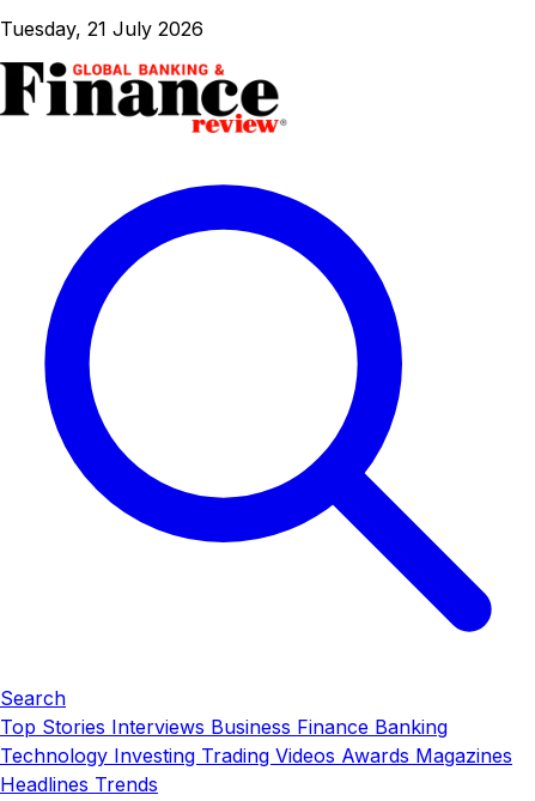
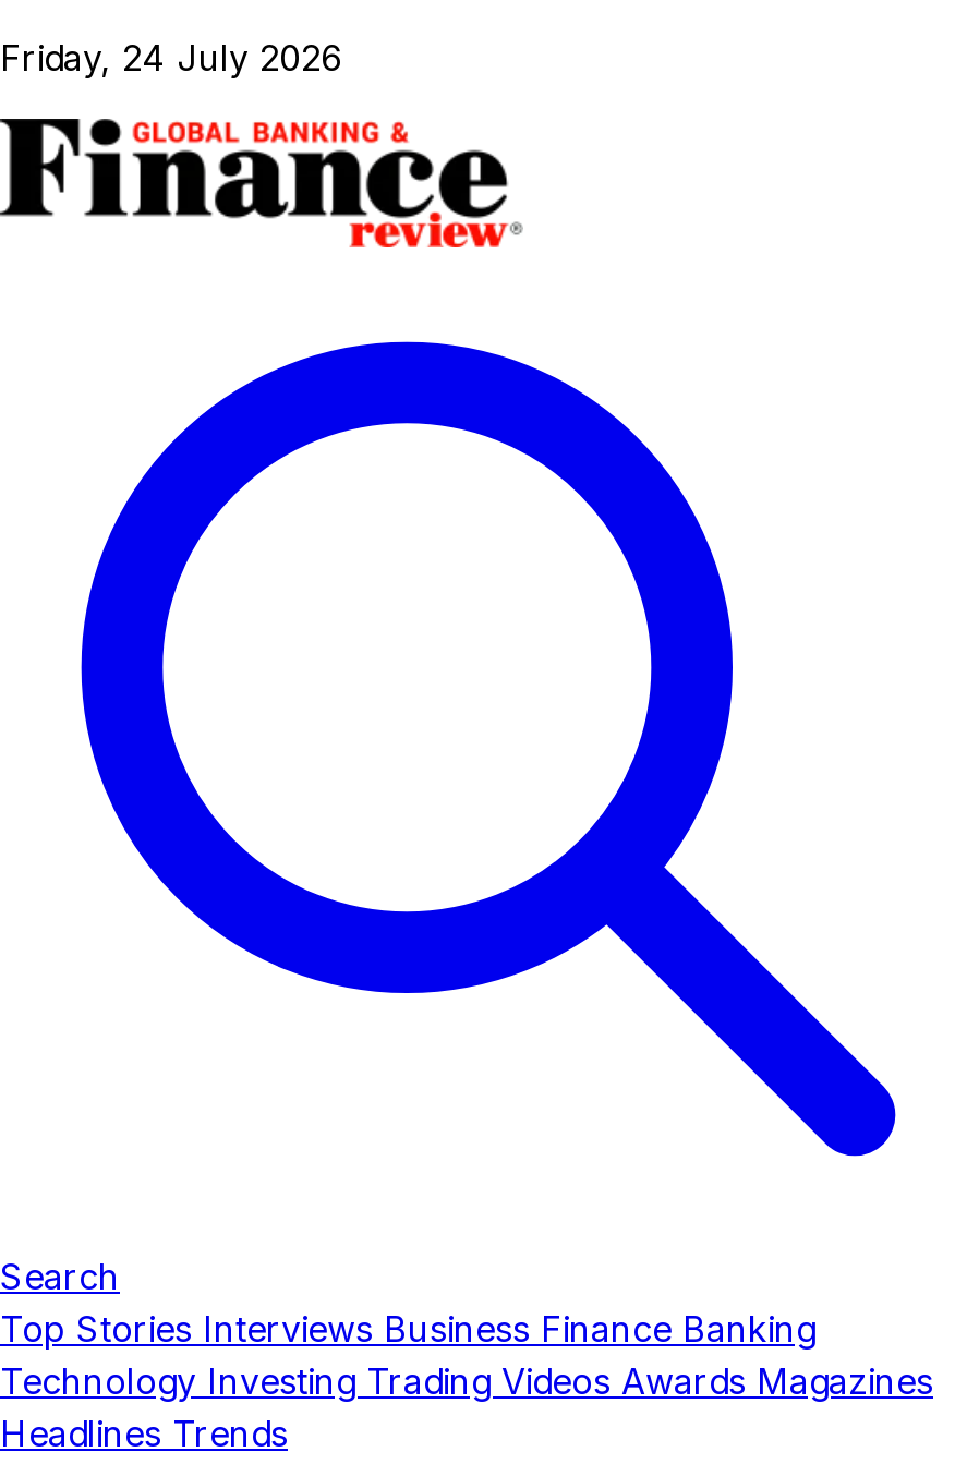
- Tuesday, 21 July 2026
+ Friday, 24 July 2026
